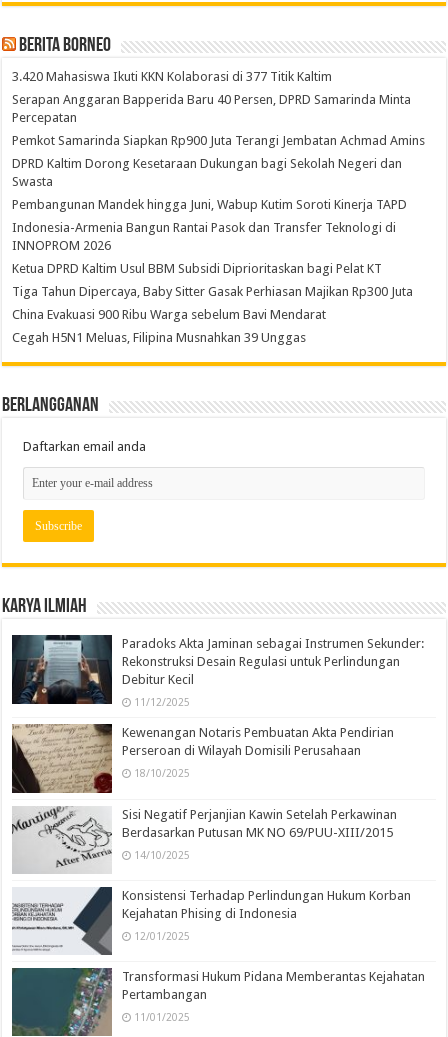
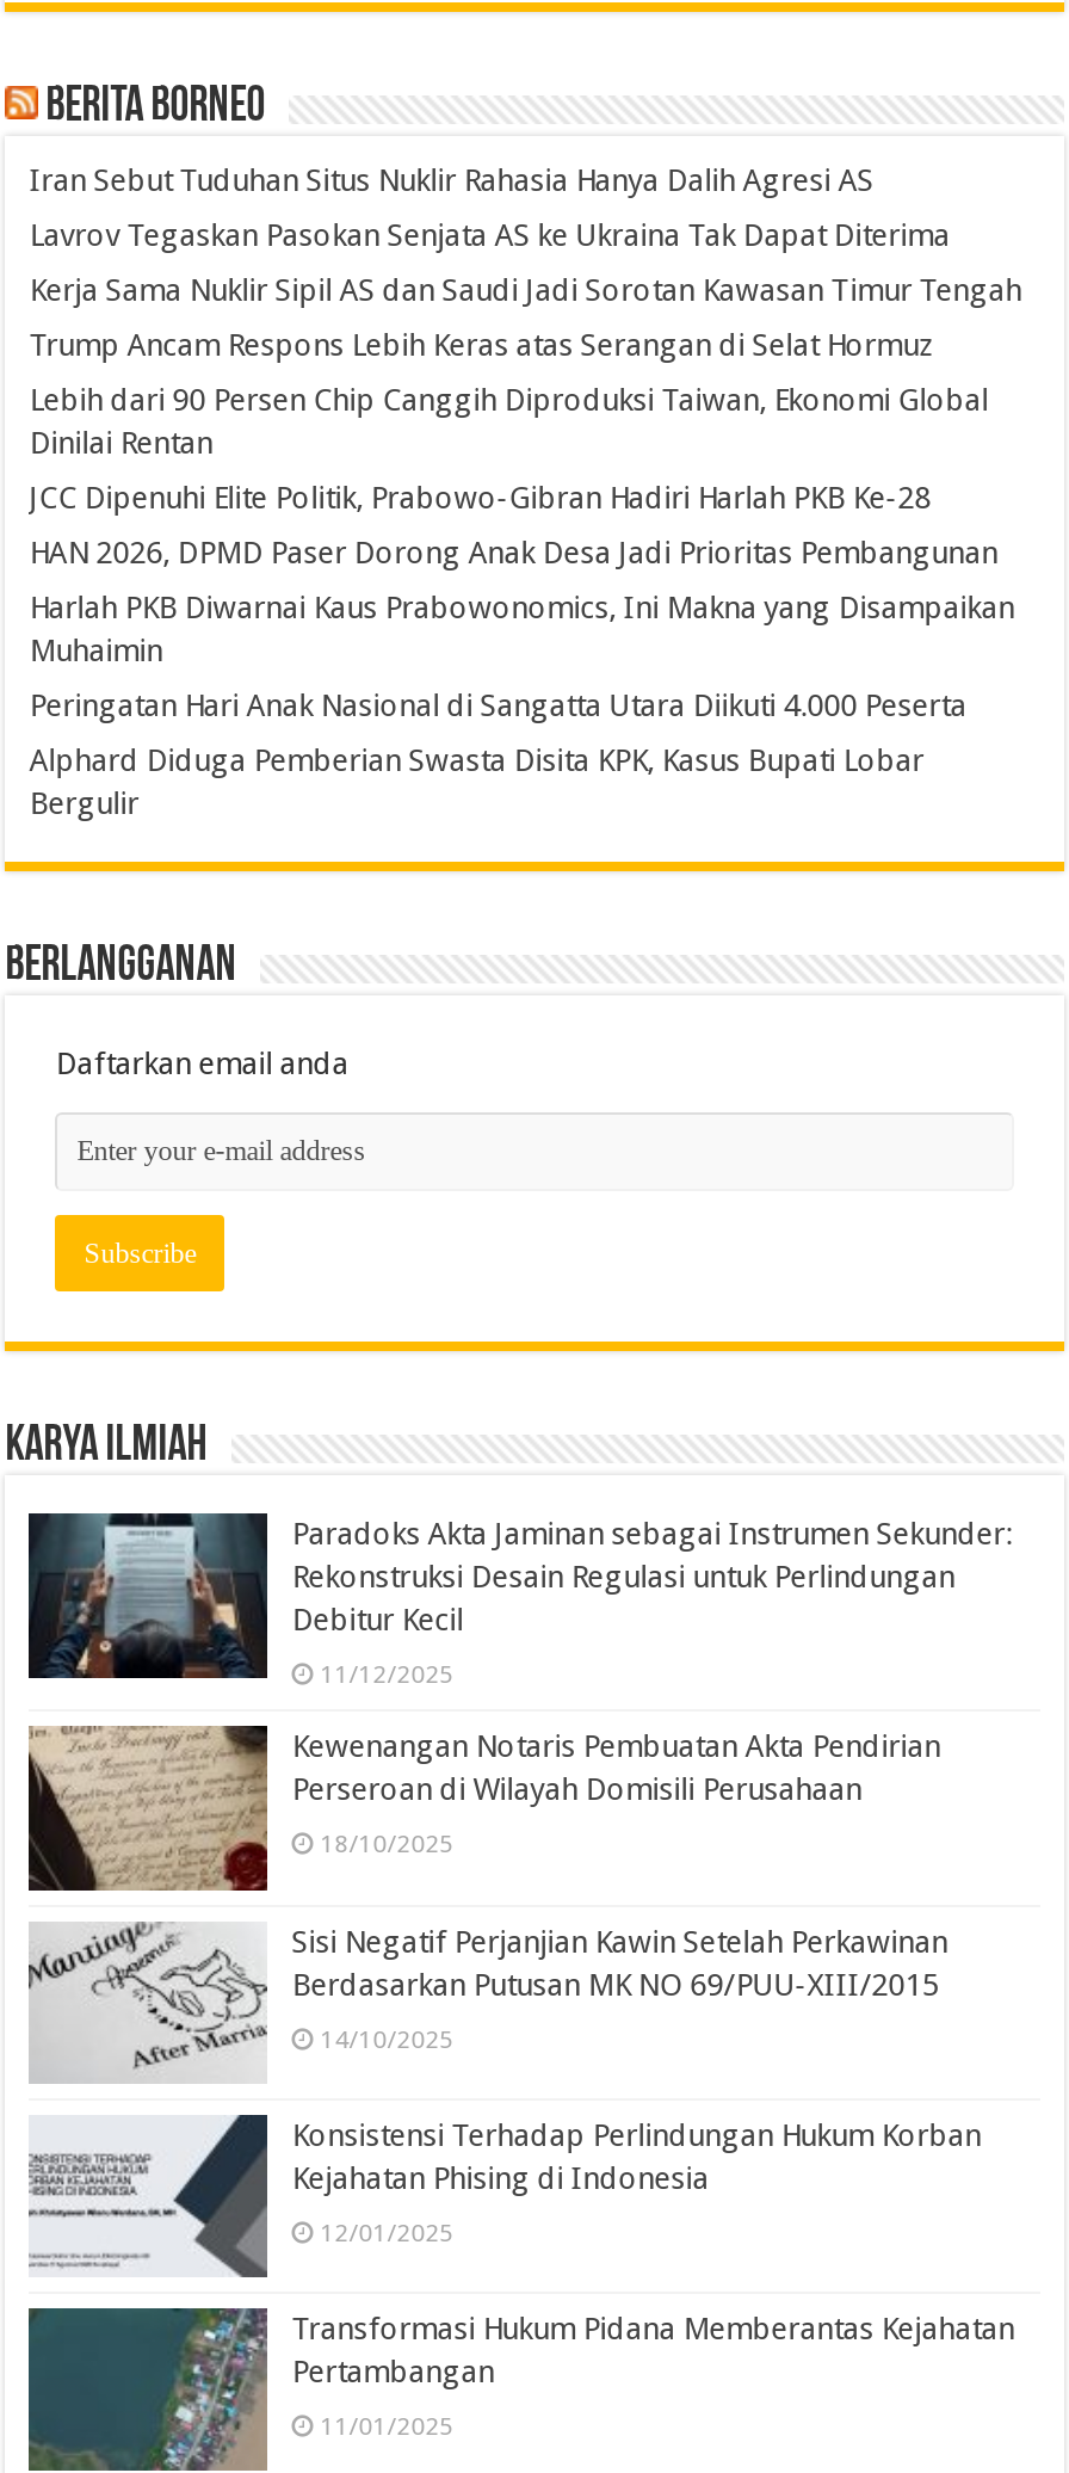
- 3.420 Mahasiswa Ikuti KKN Kolaborasi di 377 Titik Kaltim
+ Iran Sebut Tuduhan Situs Nuklir Rahasia Hanya Dalih Agresi AS

- Serapan Anggaran Bapperida Baru 40 Persen, DPRD Samarinda Minta
- Percepatan
+ Lavrov Tegaskan Pasokan Senjata AS ke Ukraina Tak Dapat Diterima

- Pemkot Samarinda Siapkan Rp900 Juta Terangi Jembatan Achmad Amins
+ Kerja Sama Nuklir Sipil AS dan Saudi Jadi Sorotan Kawasan Timur Tengah

- DPRD Kaltim Dorong Kesetaraan Dukungan bagi Sekolah Negeri dan
- Swasta
+ Trump Ancam Respons Lebih Keras atas Serangan di Selat Hormuz

- Pembangunan Mandek hingga Juni, Wabup Kutim Soroti Kinerja TAPD
+ Lebih dari 90 Persen Chip Canggih Diproduksi Taiwan, Ekonomi Global
+ Dinilai Rentan

- Indonesia-Armenia Bangun Rantai Pasok dan Transfer Teknologi di
- INNOPROM 2026
+ JCC Dipenuhi Elite Politik, Prabowo-Gibran Hadiri Harlah PKB Ke-28

- Ketua DPRD Kaltim Usul BBM Subsidi Diprioritaskan bagi Pelat KT
+ HAN 2026, DPMD Paser Dorong Anak Desa Jadi Prioritas Pembangunan

- Tiga Tahun Dipercaya, Baby Sitter Gasak Perhiasan Majikan Rp300 Juta
+ Harlah PKB Diwarnai Kaus Prabowonomics, Ini Makna yang Disampaikan
+ Muhaimin

- China Evakuasi 900 Ribu Warga sebelum Bavi Mendarat
+ Peringatan Hari Anak Nasional di Sangatta Utara Diikuti 4.000 Peserta

- Cegah H5N1 Meluas, Filipina Musnahkan 39 Unggas
+ Alphard Diduga Pemberian Swasta Disita KPK, Kasus Bupati Lobar
+ Bergulir
